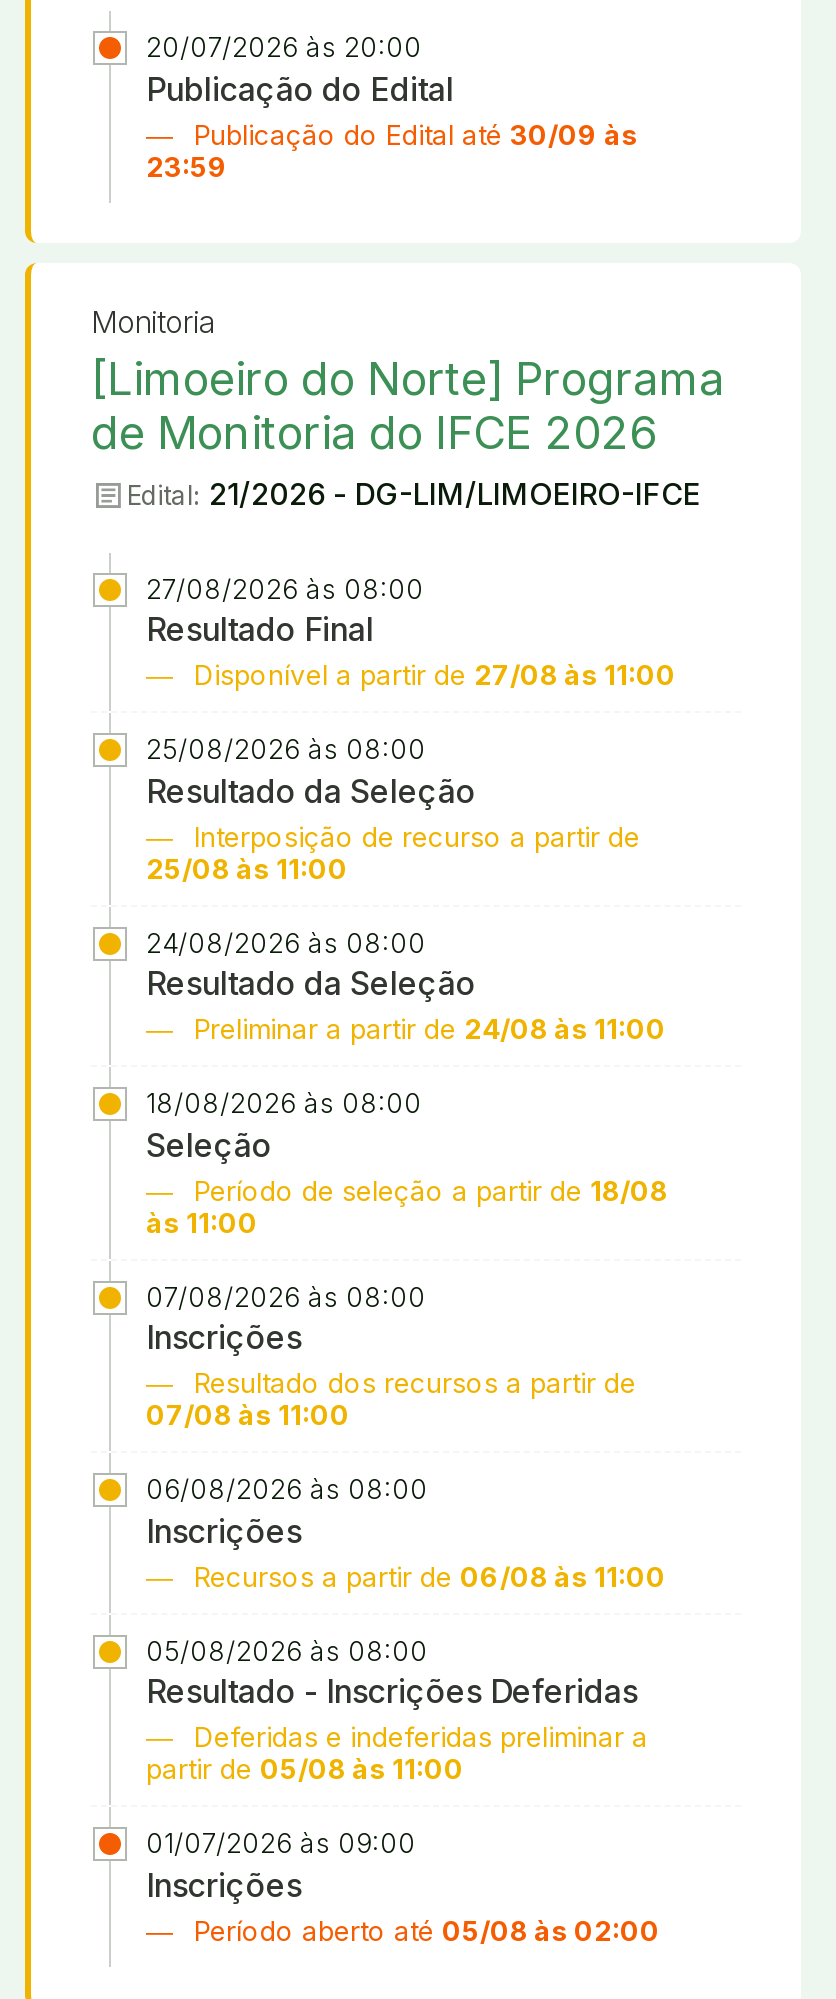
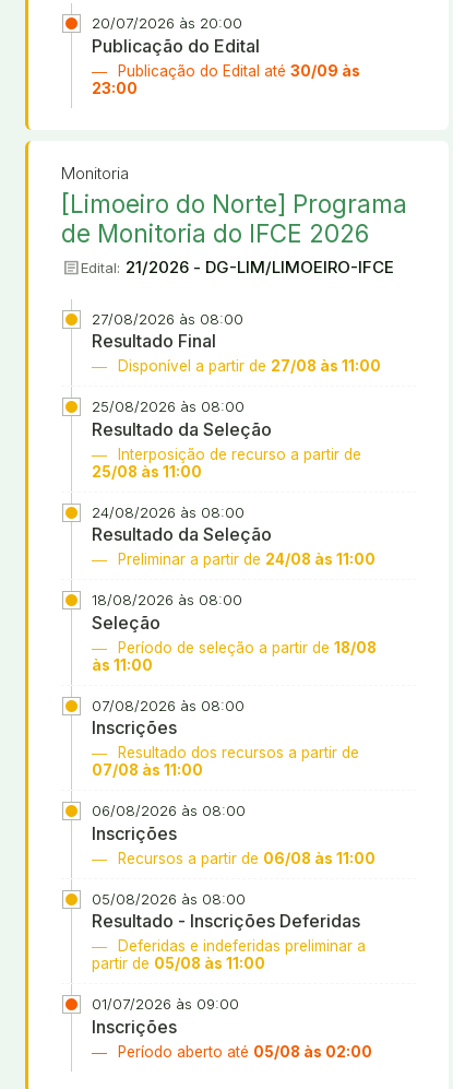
- 23:59
+ 23:00
